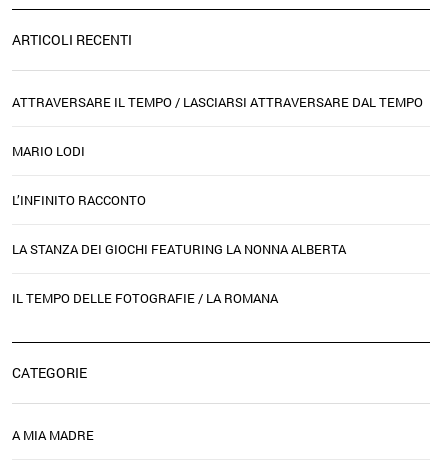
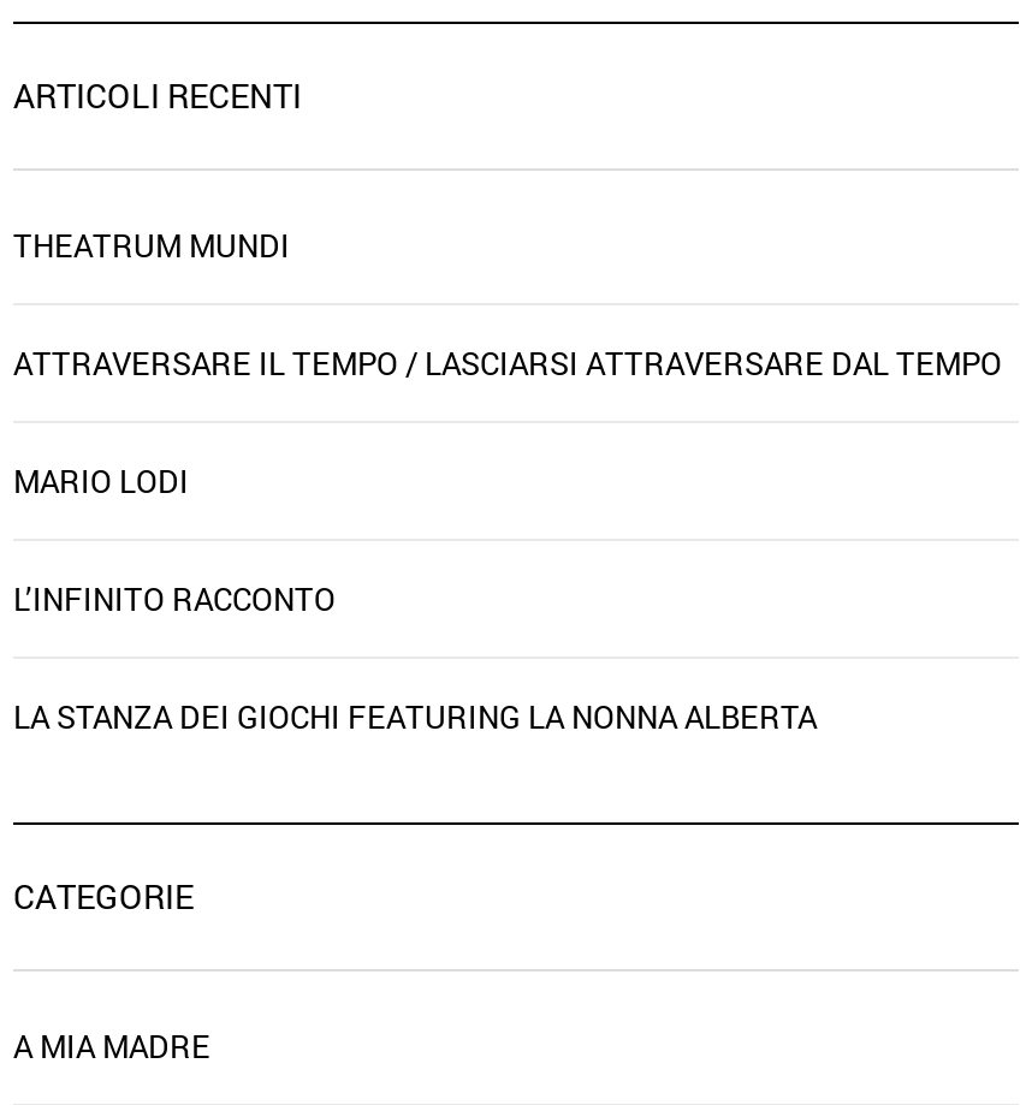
+ THEATRUM MUNDI

moved down: ATTRAVERSARE IL TEMPO / LASCIARSI ATTRAVERSARE DAL TEMPO | MARIO LODI | L’INFINITO RACCONTO | LA STANZA DEI GIOCHI FEATURING LA NONNA ALBERTA

- IL TEMPO DELLE FOTOGRAFIE / LA ROMANA
